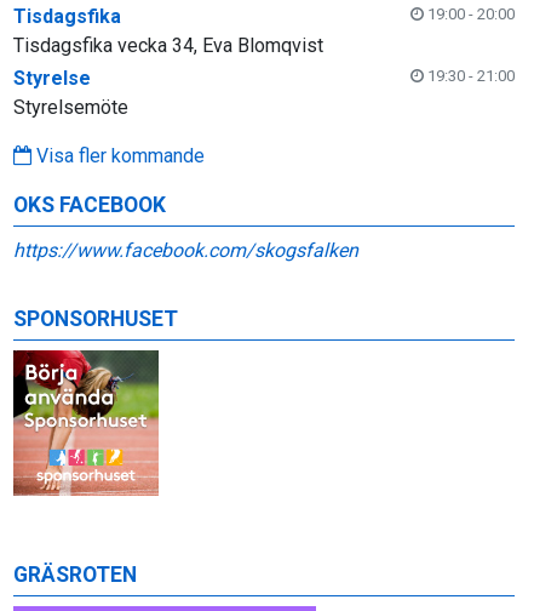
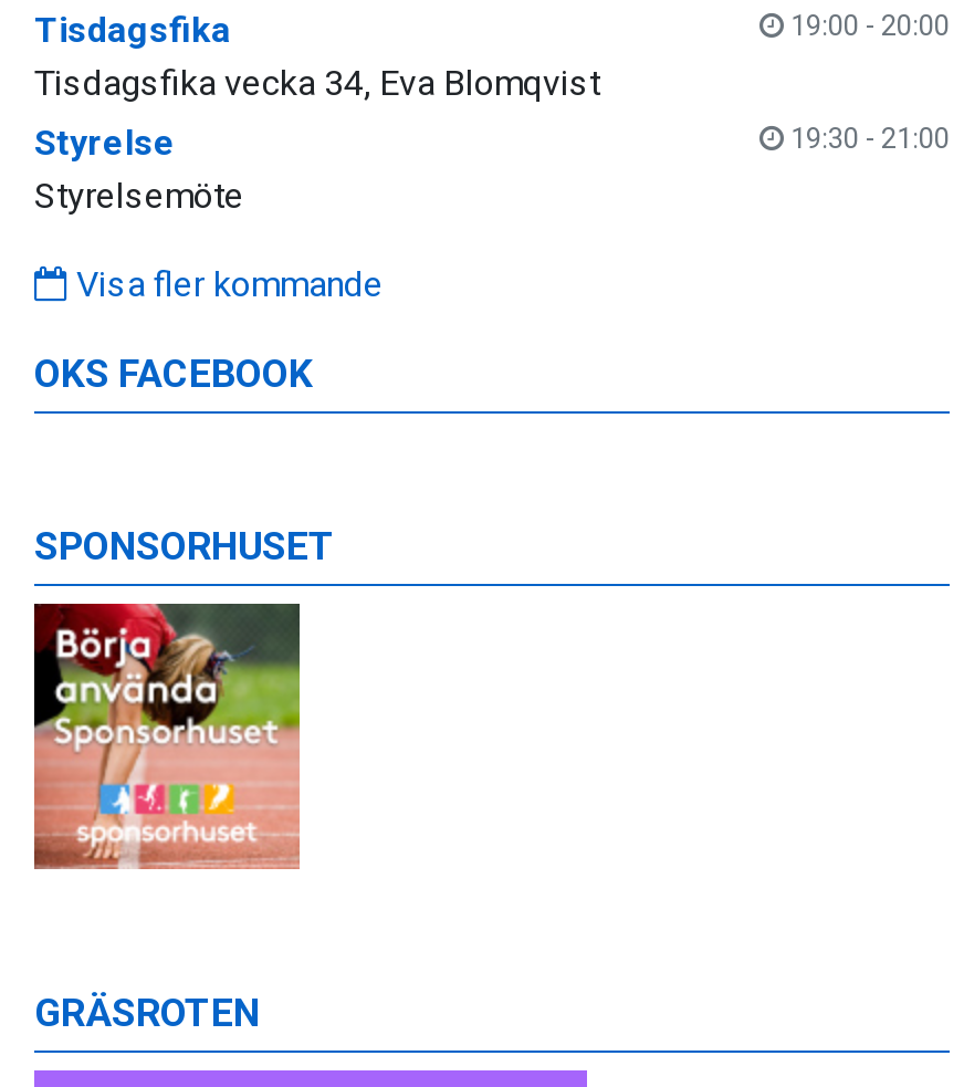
- https://www.facebook.com/skogsfalken
